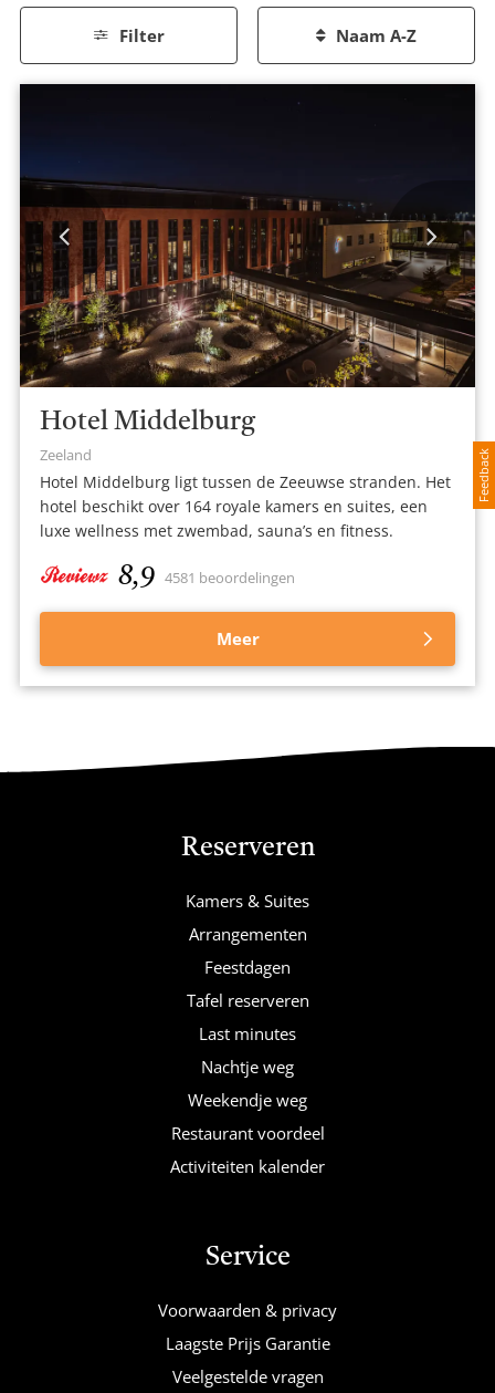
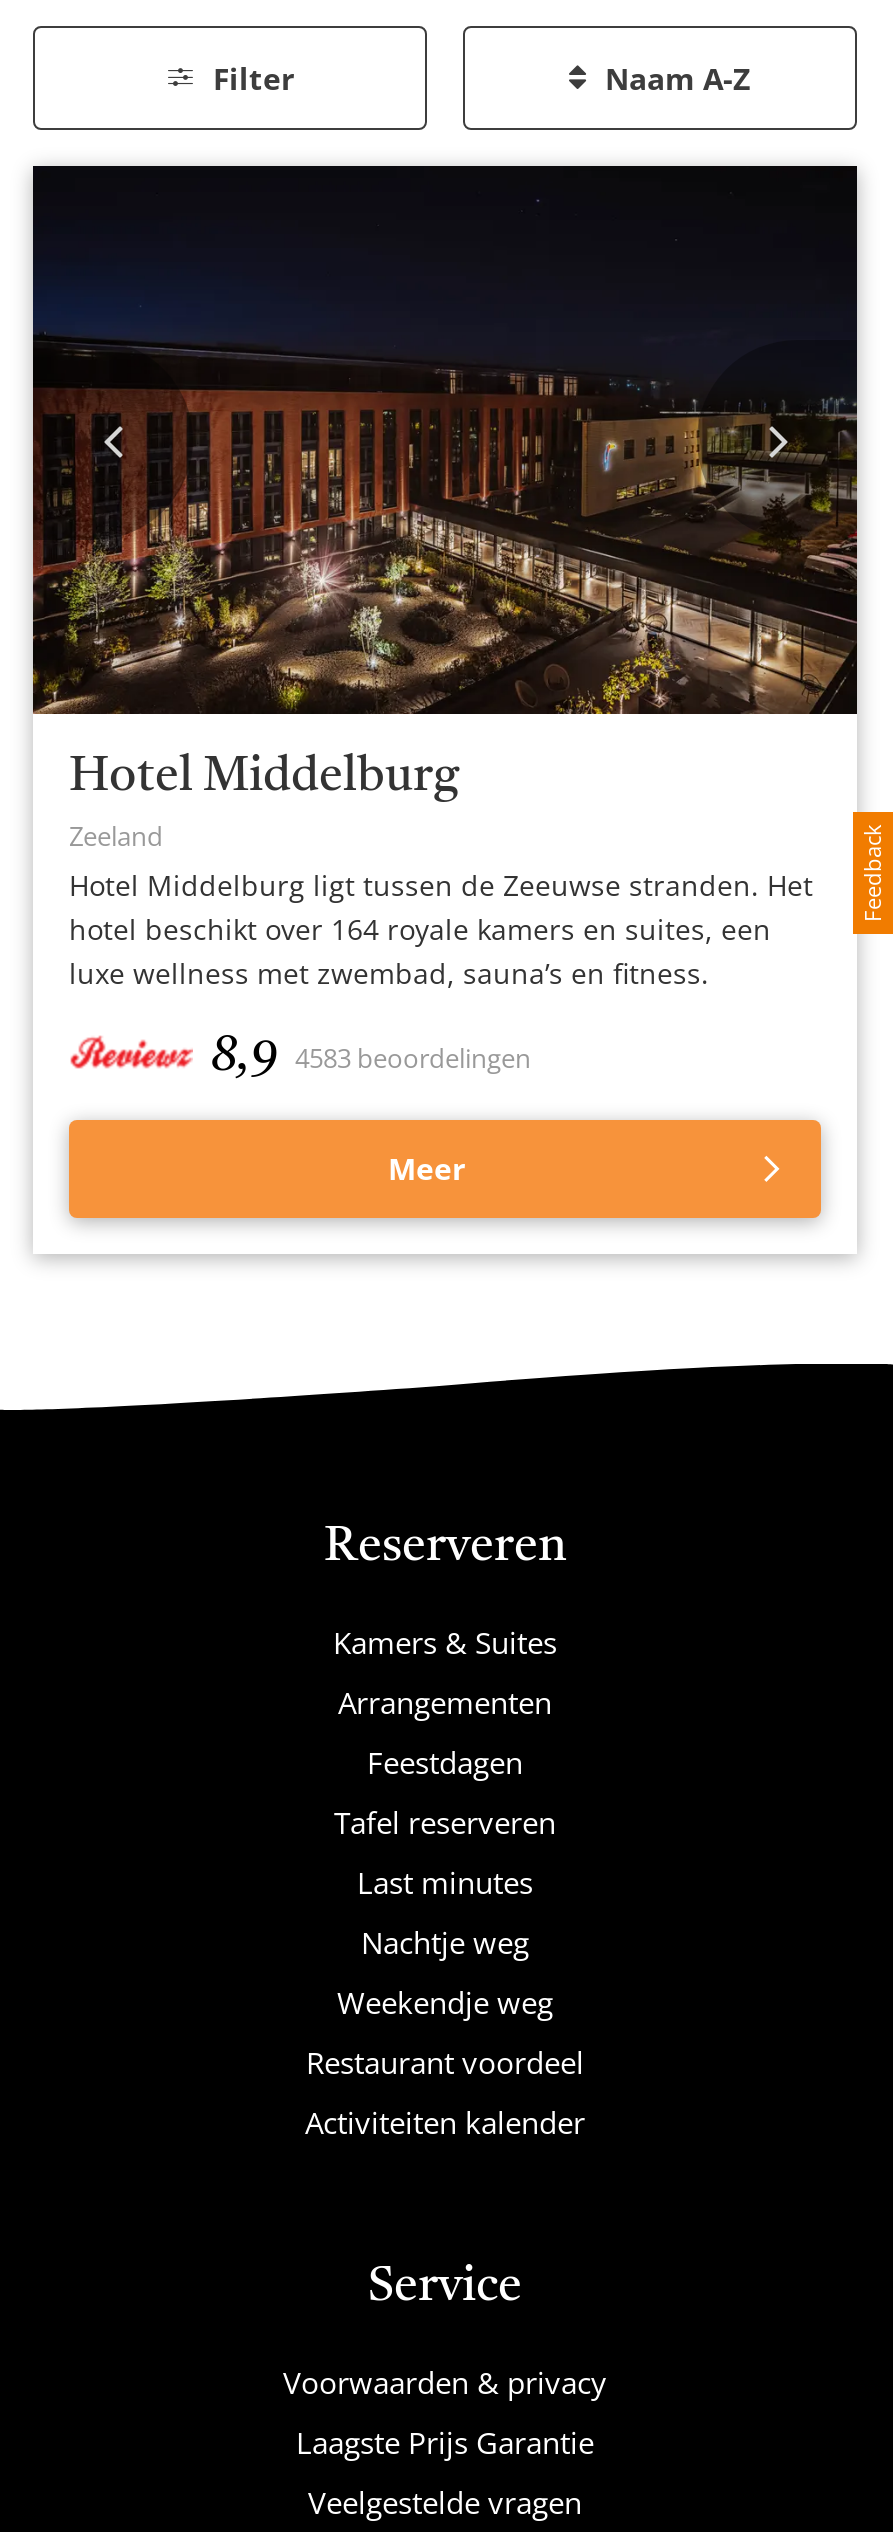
- 8,9 4581 beoordelingen
+ 8,9 4583 beoordelingen
